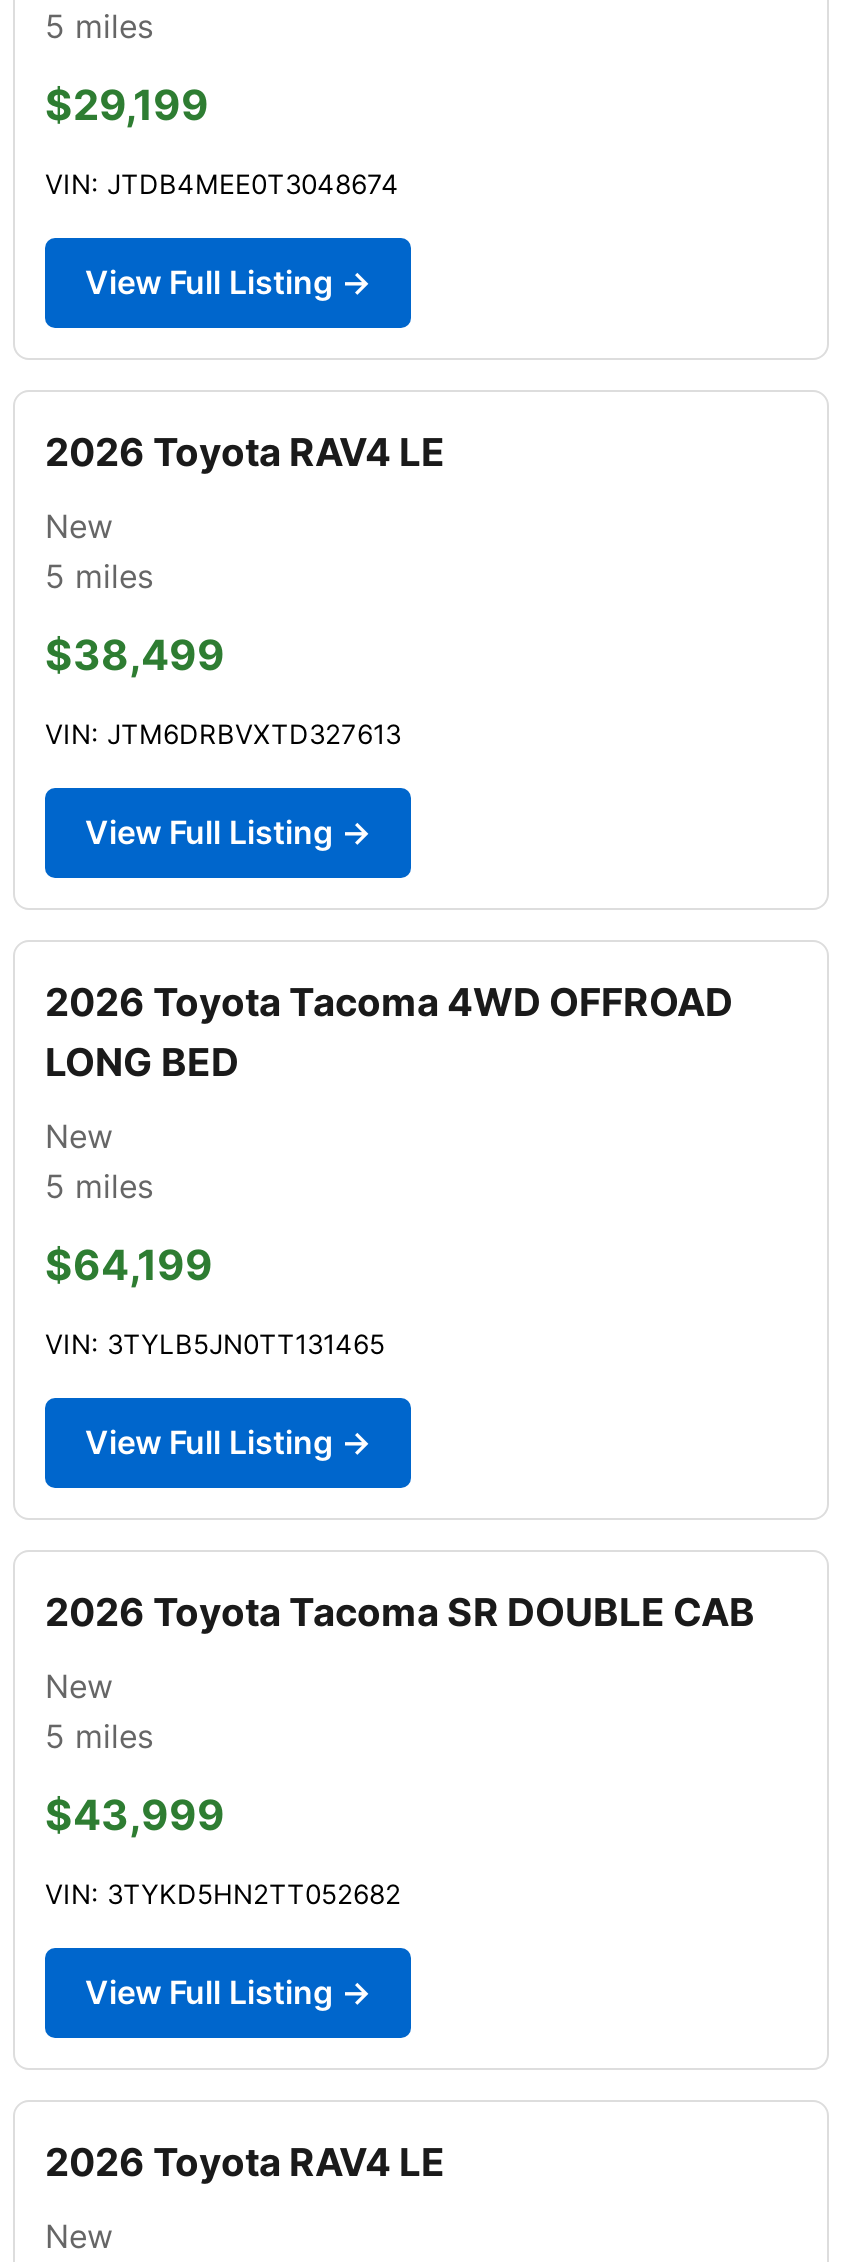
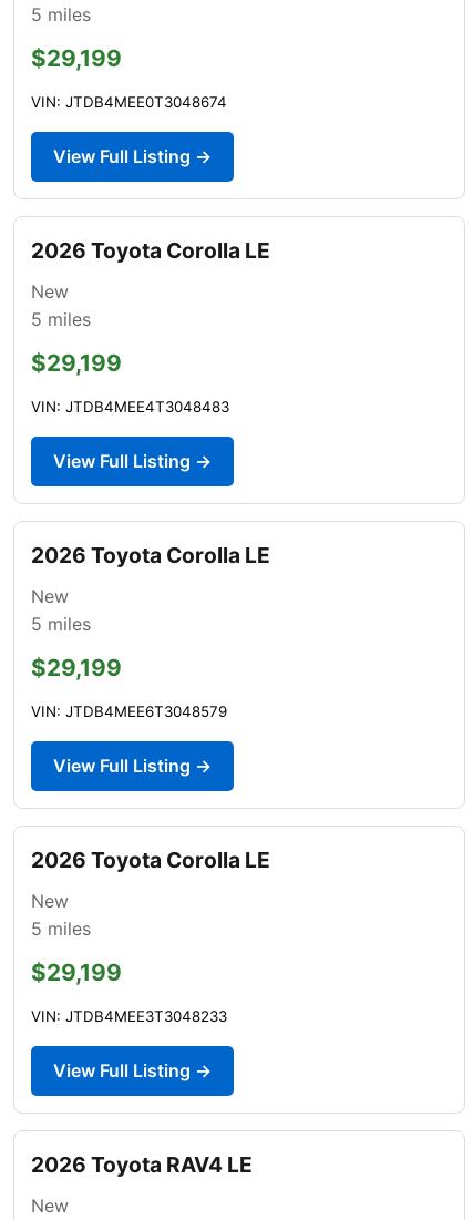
- 2026 Toyota RAV4 LE
+ 2026 Toyota Corolla LE

- $38,499
+ $29,199

- VIN: JTM6DRBVXTD327613
+ VIN: JTDB4MEE4T3048483

- 2026 Toyota Tacoma 4WD OFFROAD
- LONG BED
+ 2026 Toyota Corolla LE

- $64,199
+ $29,199

- VIN: 3TYLB5JN0TT131465
+ VIN: JTDB4MEE6T3048579

- 2026 Toyota Tacoma SR DOUBLE CAB
+ 2026 Toyota Corolla LE

- $43,999
+ $29,199

- VIN: 3TYKD5HN2TT052682
+ VIN: JTDB4MEE3T3048233
